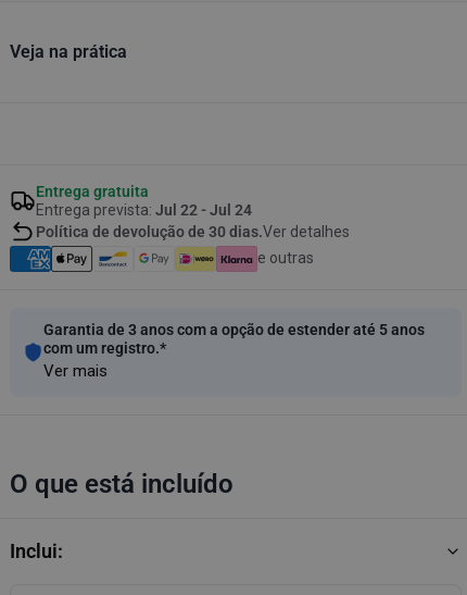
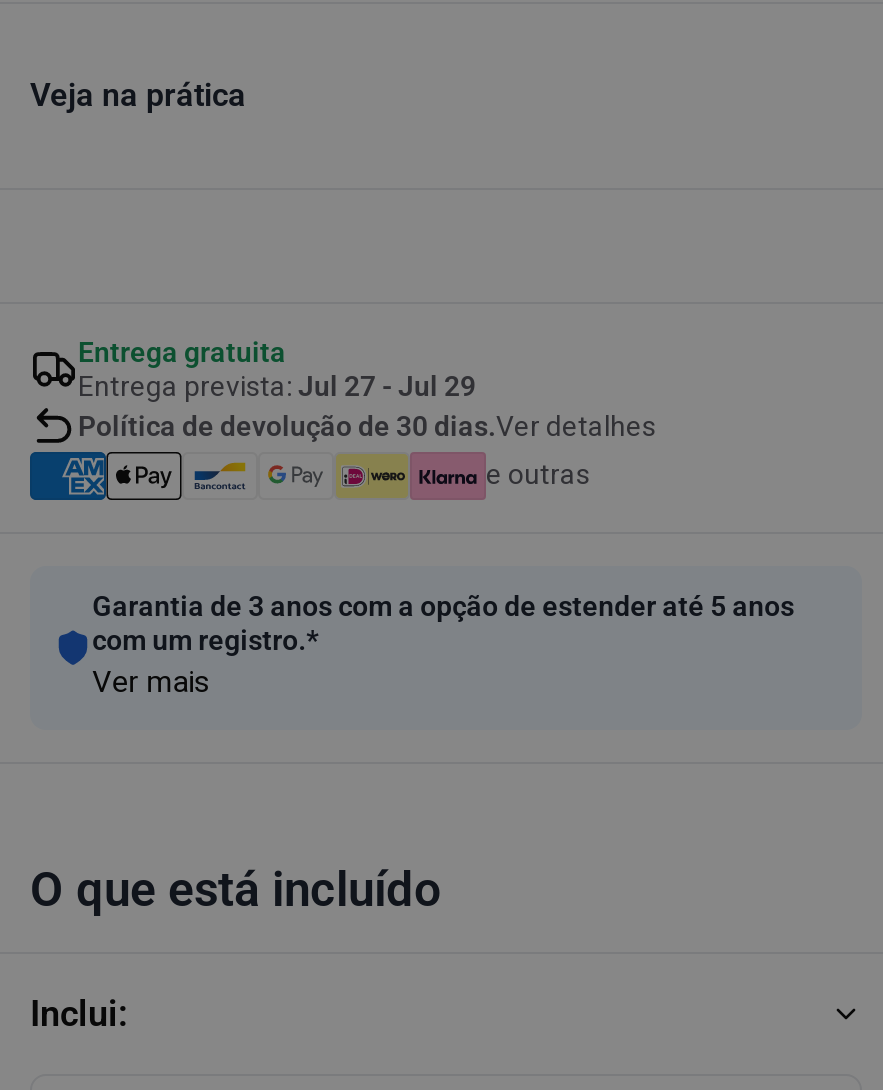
- Entrega prevista: Jul 22 - Jul 24
+ Entrega prevista: Jul 27 - Jul 29
